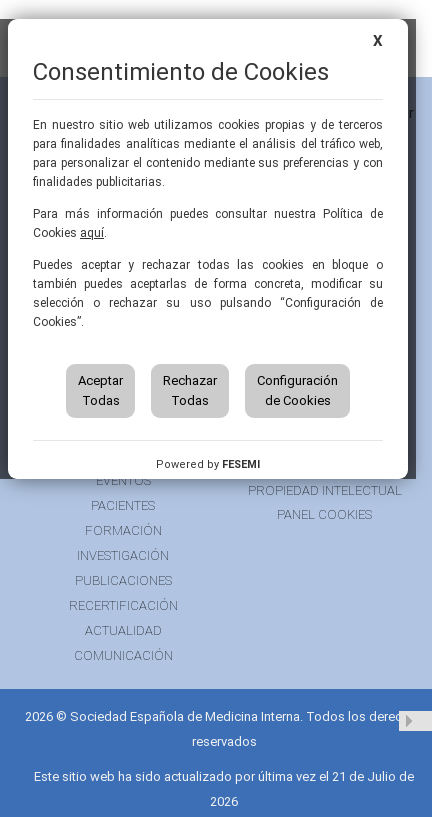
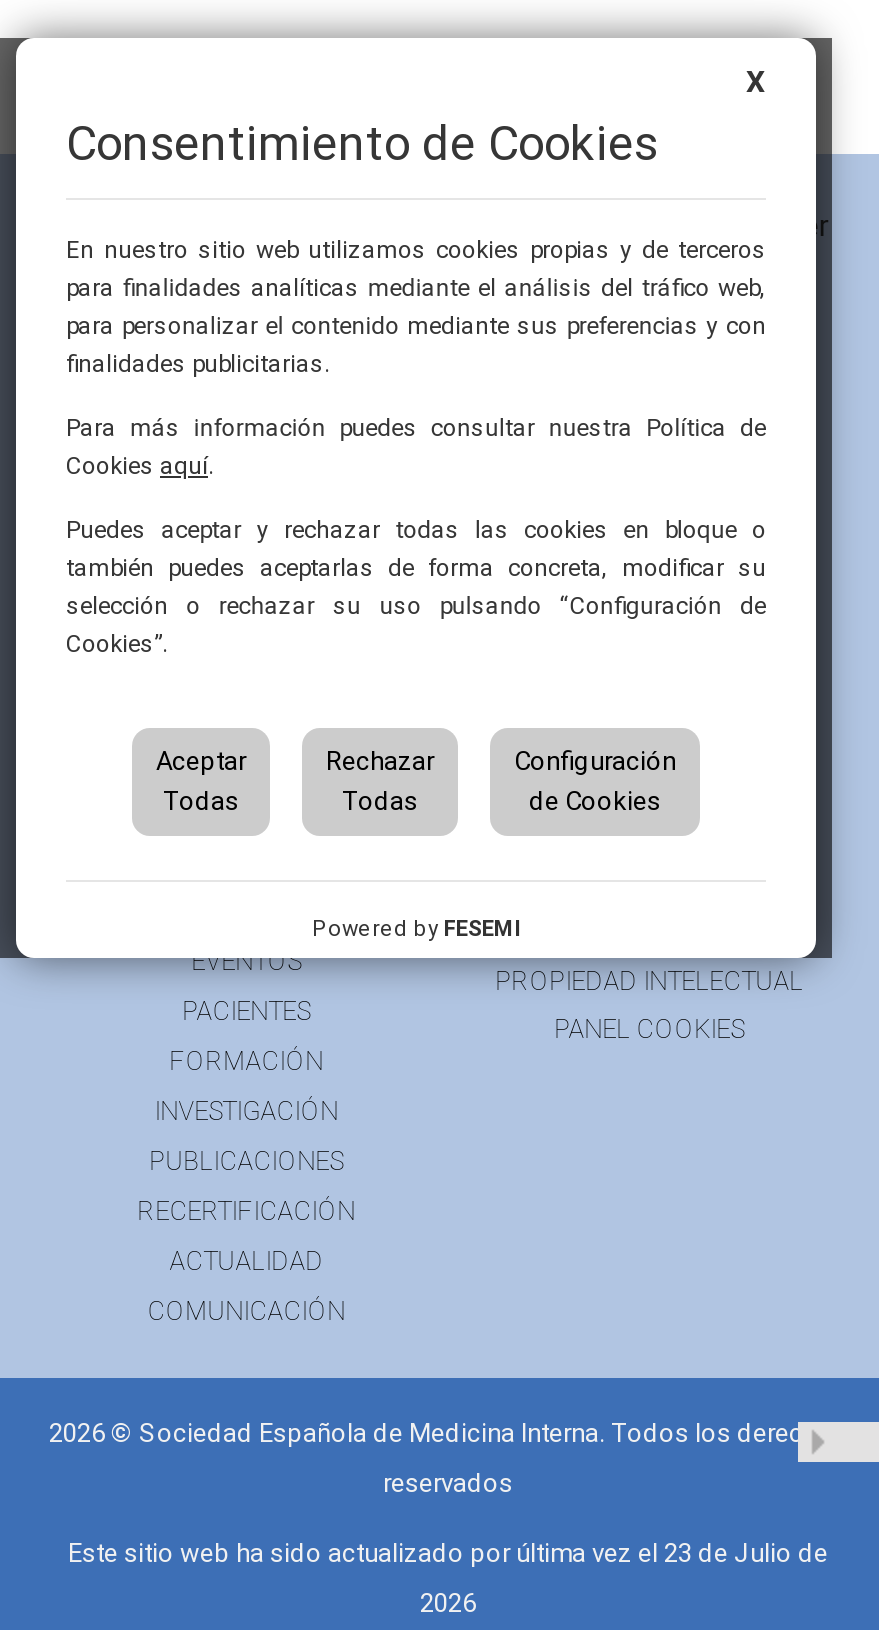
- Este sitio web ha sido actualizado por última vez el 21 de Julio de
+ Este sitio web ha sido actualizado por última vez el 23 de Julio de
